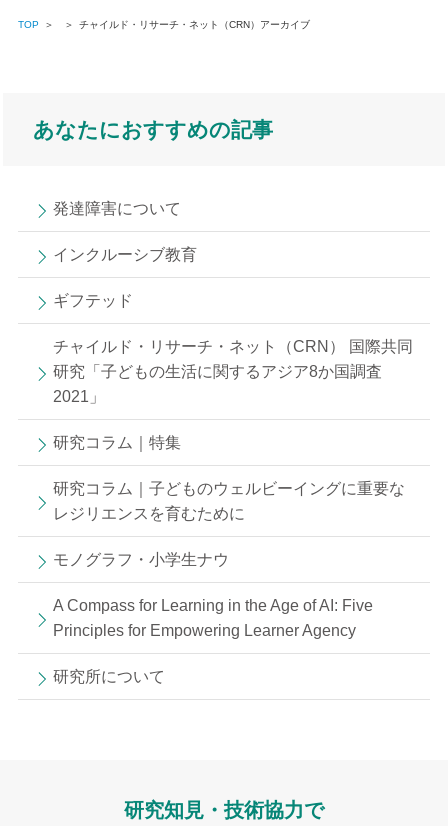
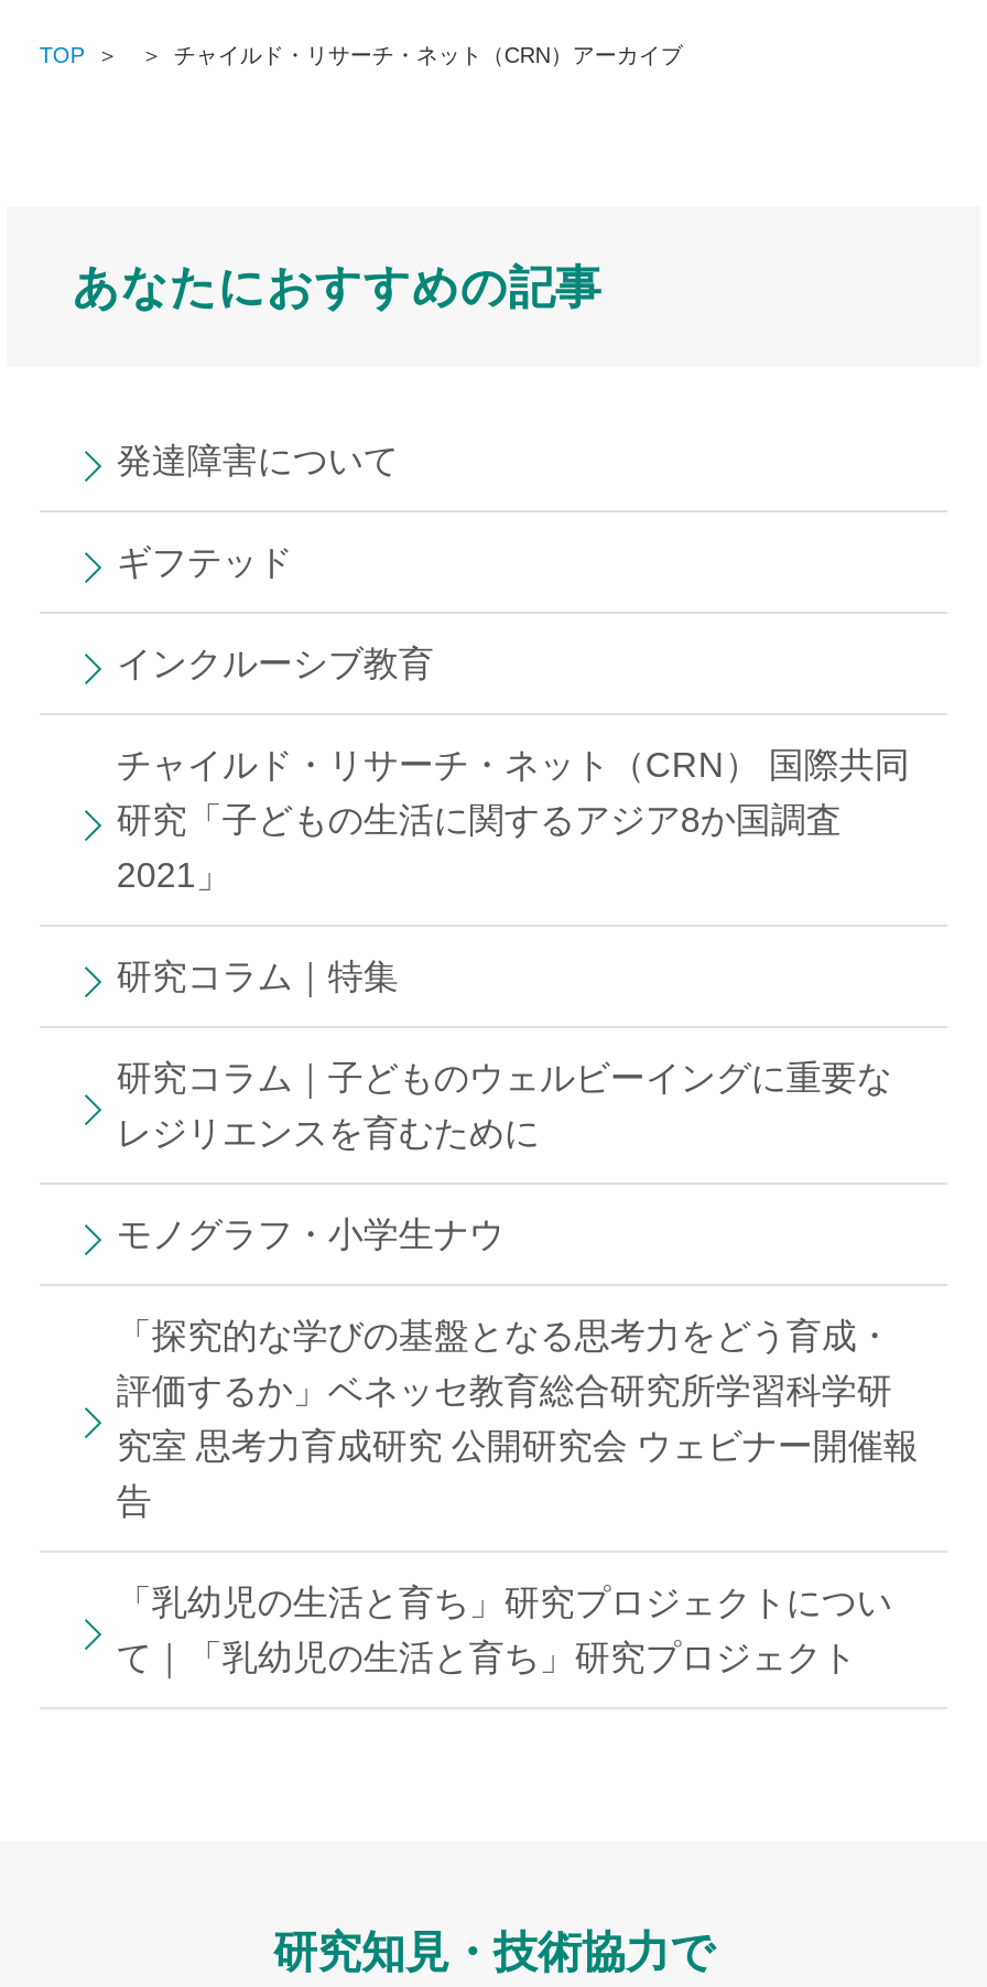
moved up: ギフテッド

- A Compass for Learning in the Age of AI: Five
- Principles for Empowering Learner Agency
- 研究所について
+ 「探究的な学びの基盤となる思考力をどう育成・
+ 評価するか」ベネッセ教育総合研究所学習科学研
+ 究室 思考力育成研究 公開研究会 ウェビナー開催報
+ 告
+ 「乳幼児の生活と育ち」研究プロジェクトについ
+ て｜「乳幼児の生活と育ち」研究プロジェクト
